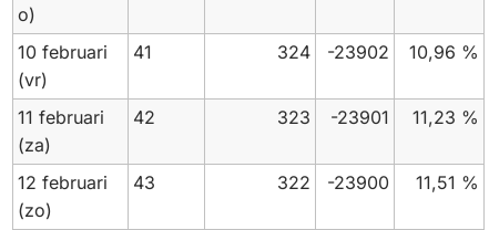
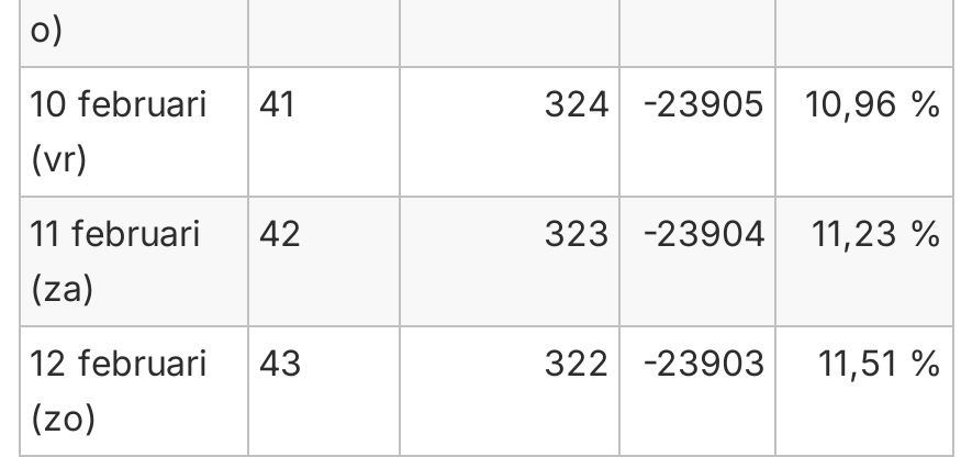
- 324 -23902 10,96 %
+ 324 -23905 10,96 %

- 323 -23901 11,23 %
+ 323 -23904 11,23 %

- 322 -23900 11,51 %
+ 322 -23903 11,51 %
